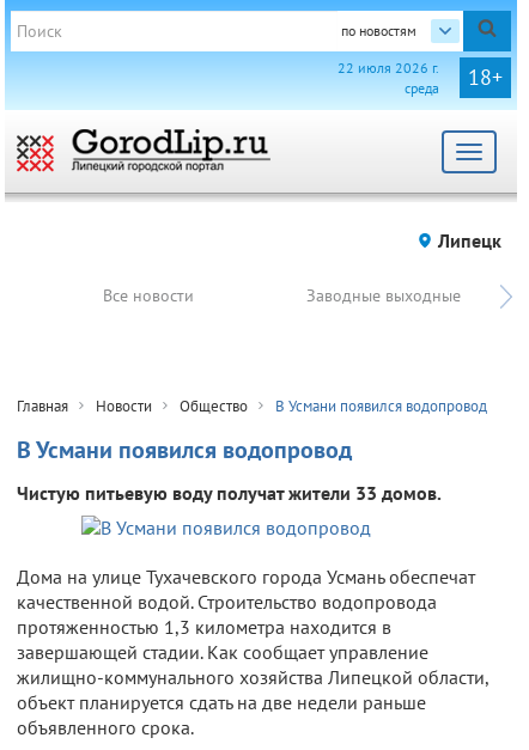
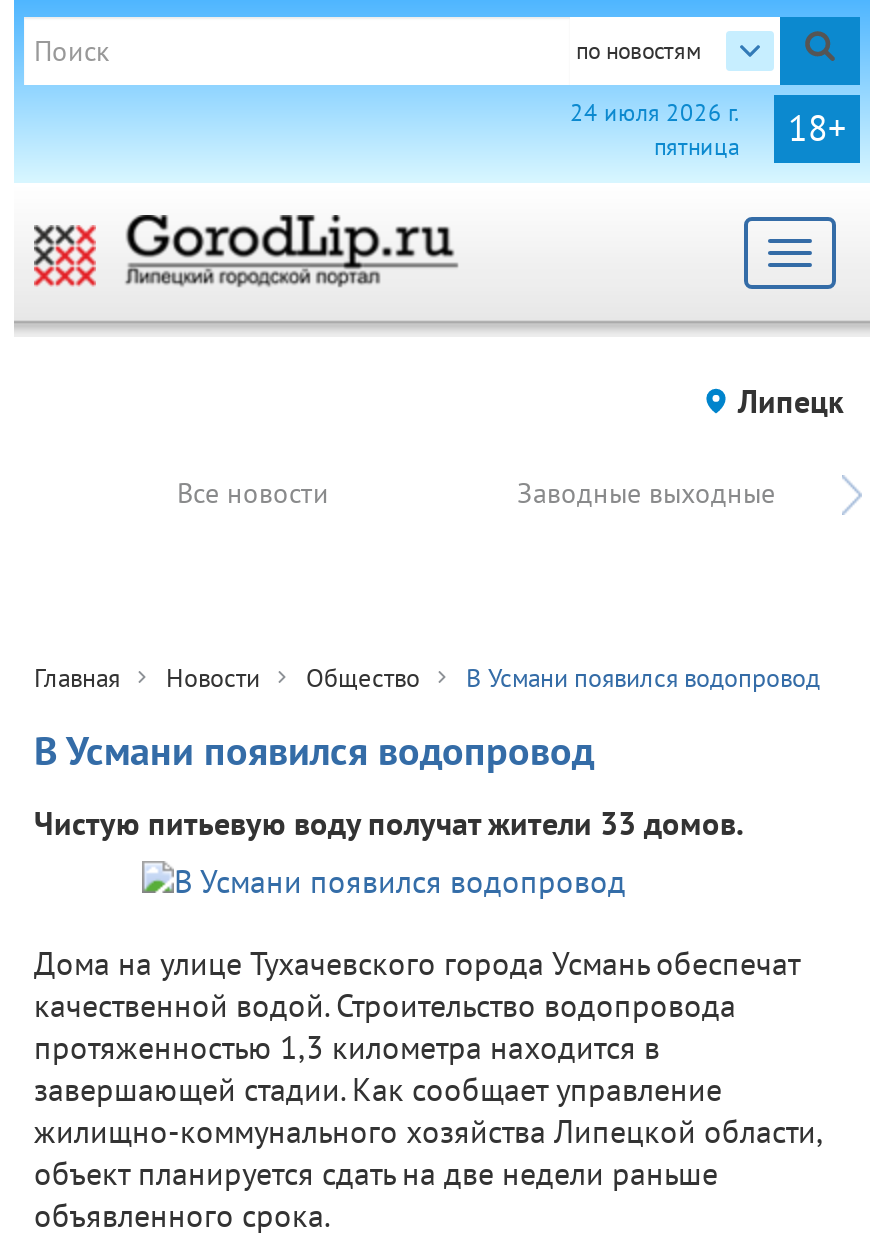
- 22 июля 2026 г.
- среда
+ 24 июля 2026 г.
+ пятница
